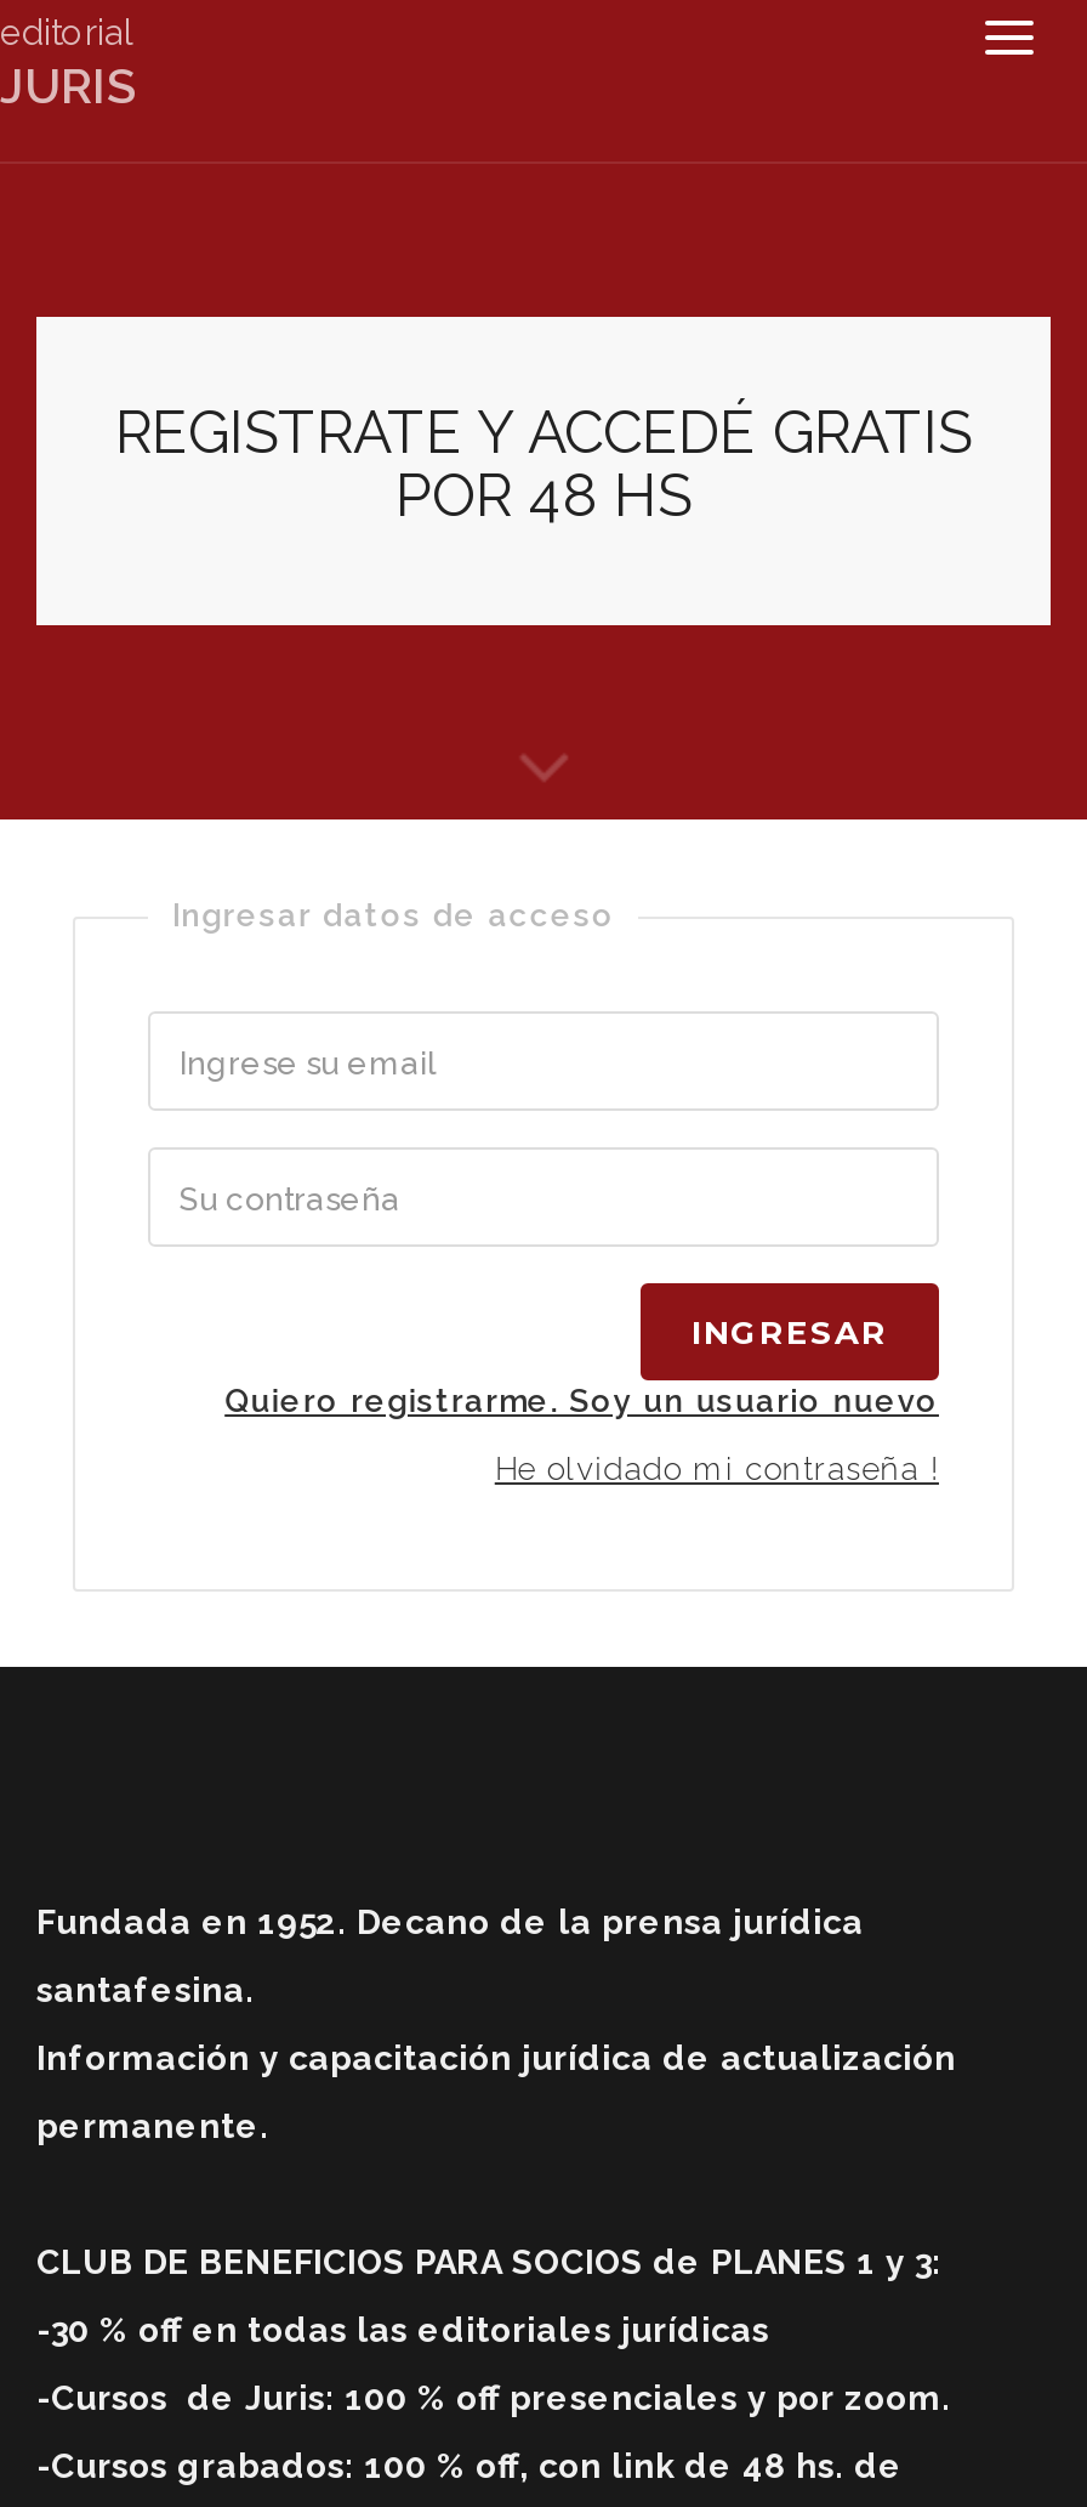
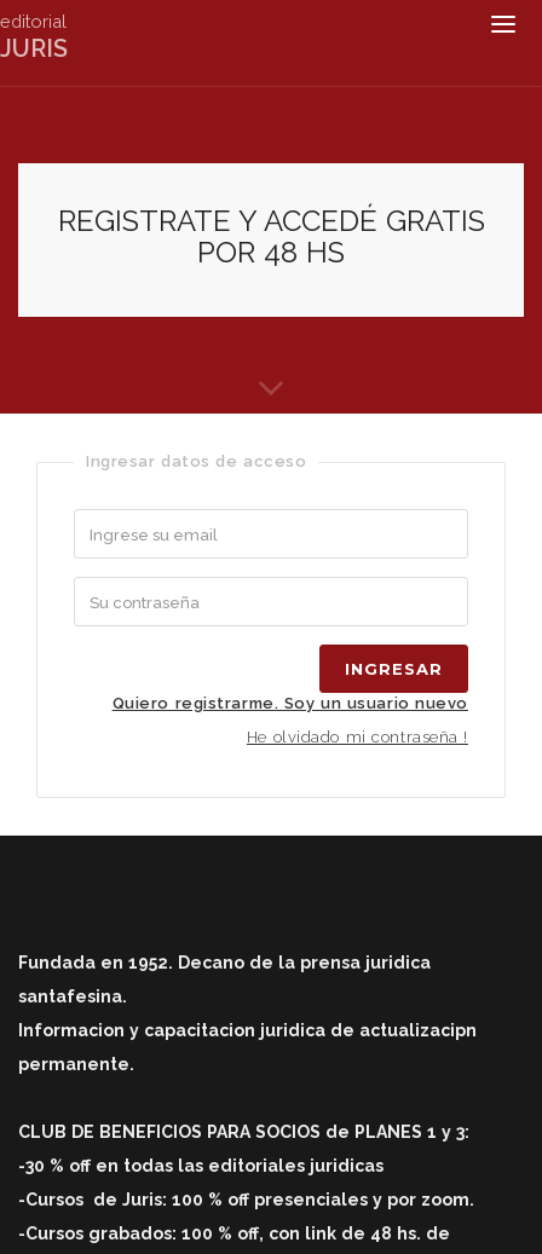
- Fundada en 1952. Decano de la prensa jurídica
+ Fundada en 1952. Decano de la prensa juridica

- Información y capacitación jurídica de actualización
+ Informacion y capacitacion juridica de actualizacipn

- -30 % off en todas las editoriales jurídicas
+ -30 % off en todas las editoriales juridicas
